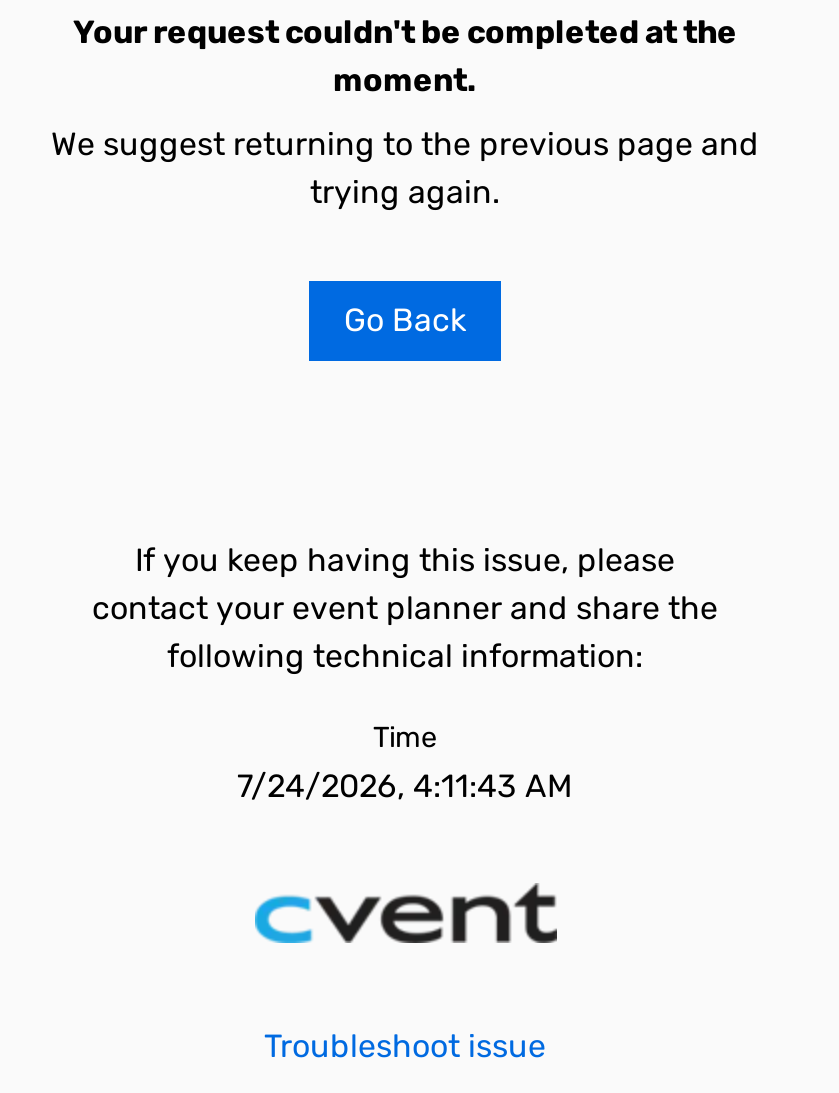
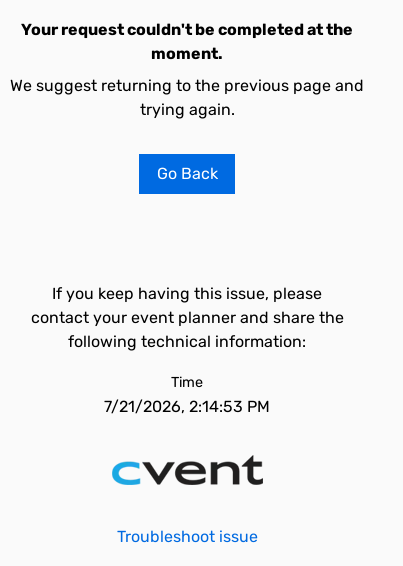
- 7/24/2026, 4:11:43 AM
+ 7/21/2026, 2:14:53 PM
